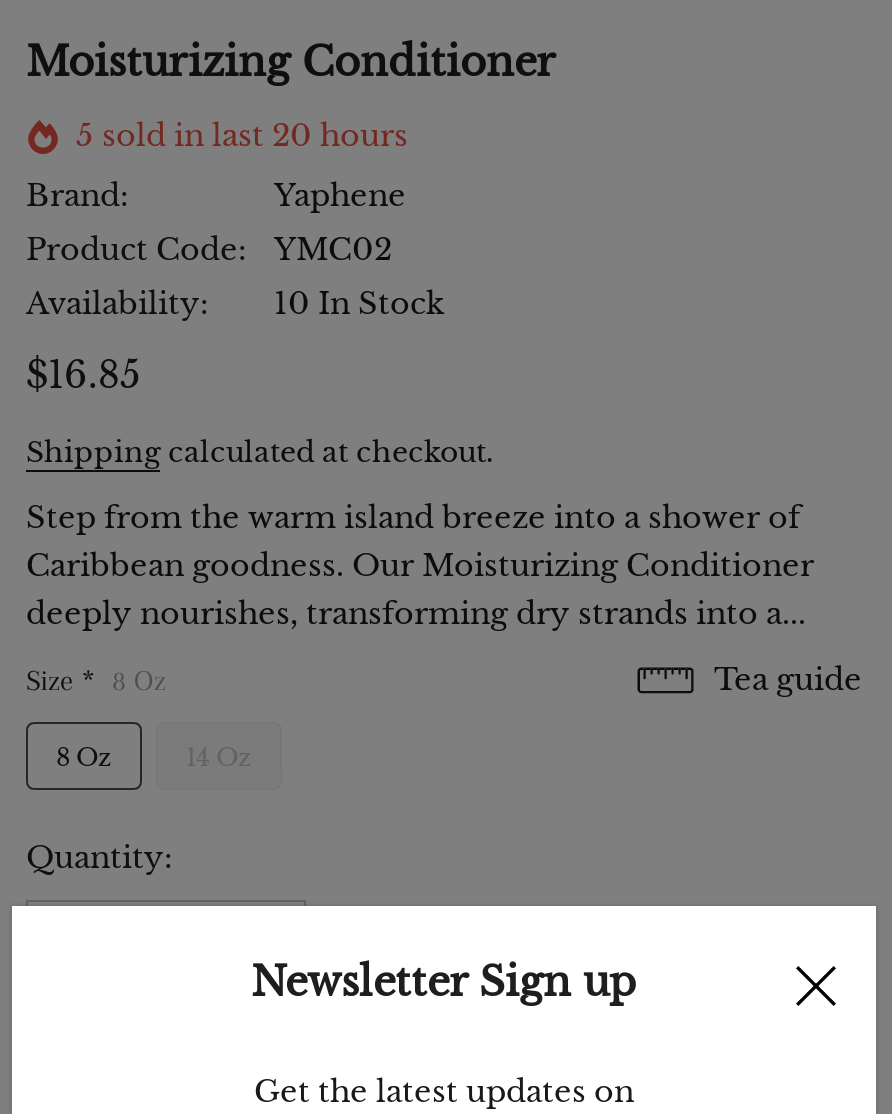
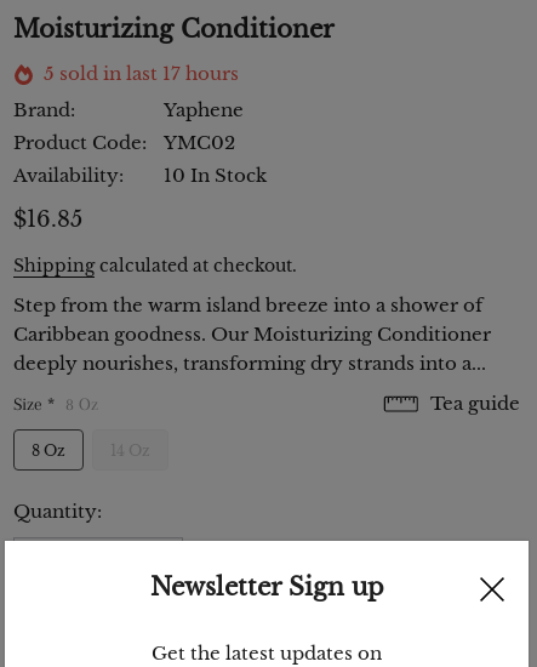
- 5 sold in last 20 hours
+ 5 sold in last 17 hours
